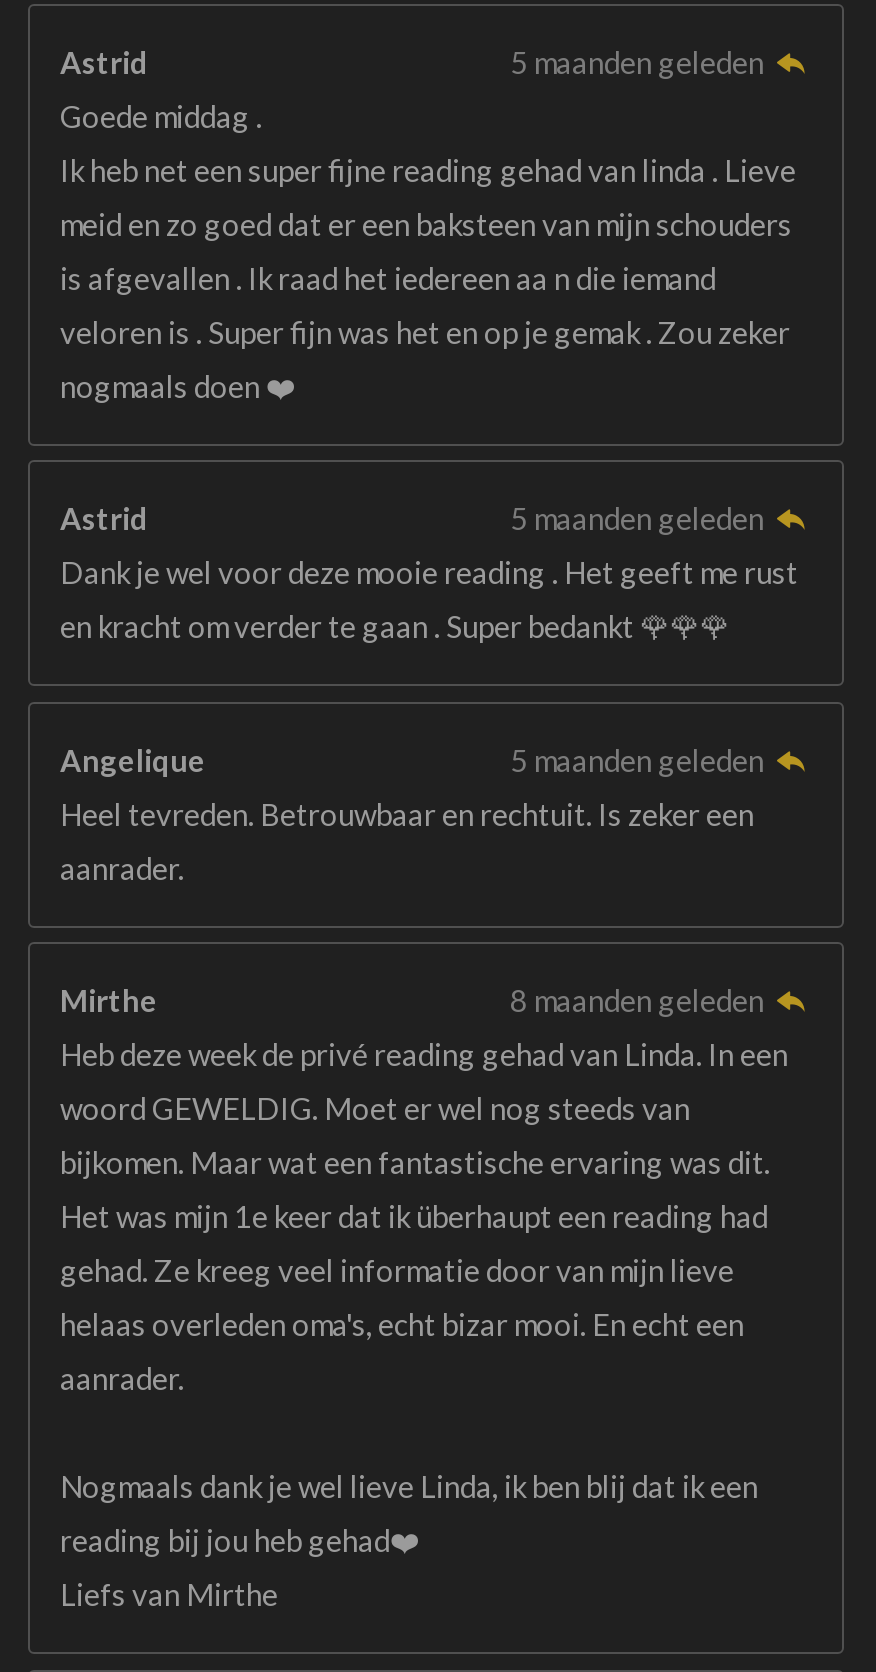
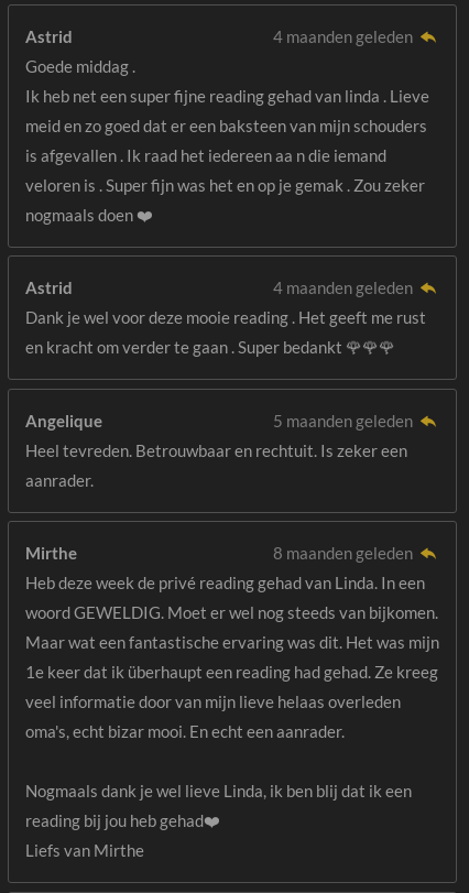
- 5 maanden geleden
+ 4 maanden geleden

- 5 maanden geleden
+ 4 maanden geleden
